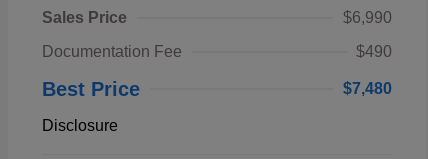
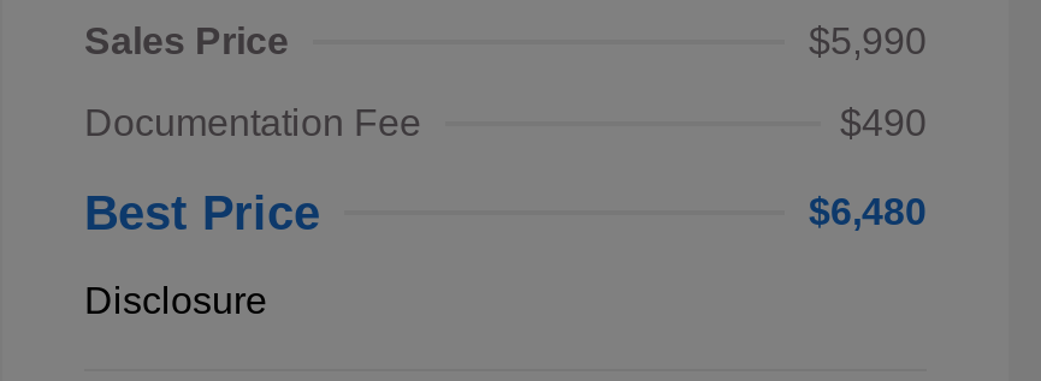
- $6,990
+ $5,990

- $7,480
+ $6,480
